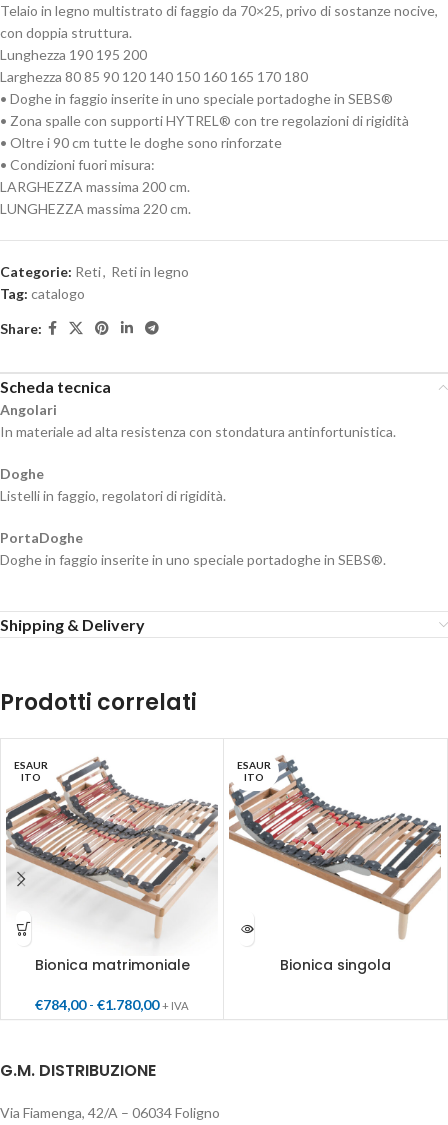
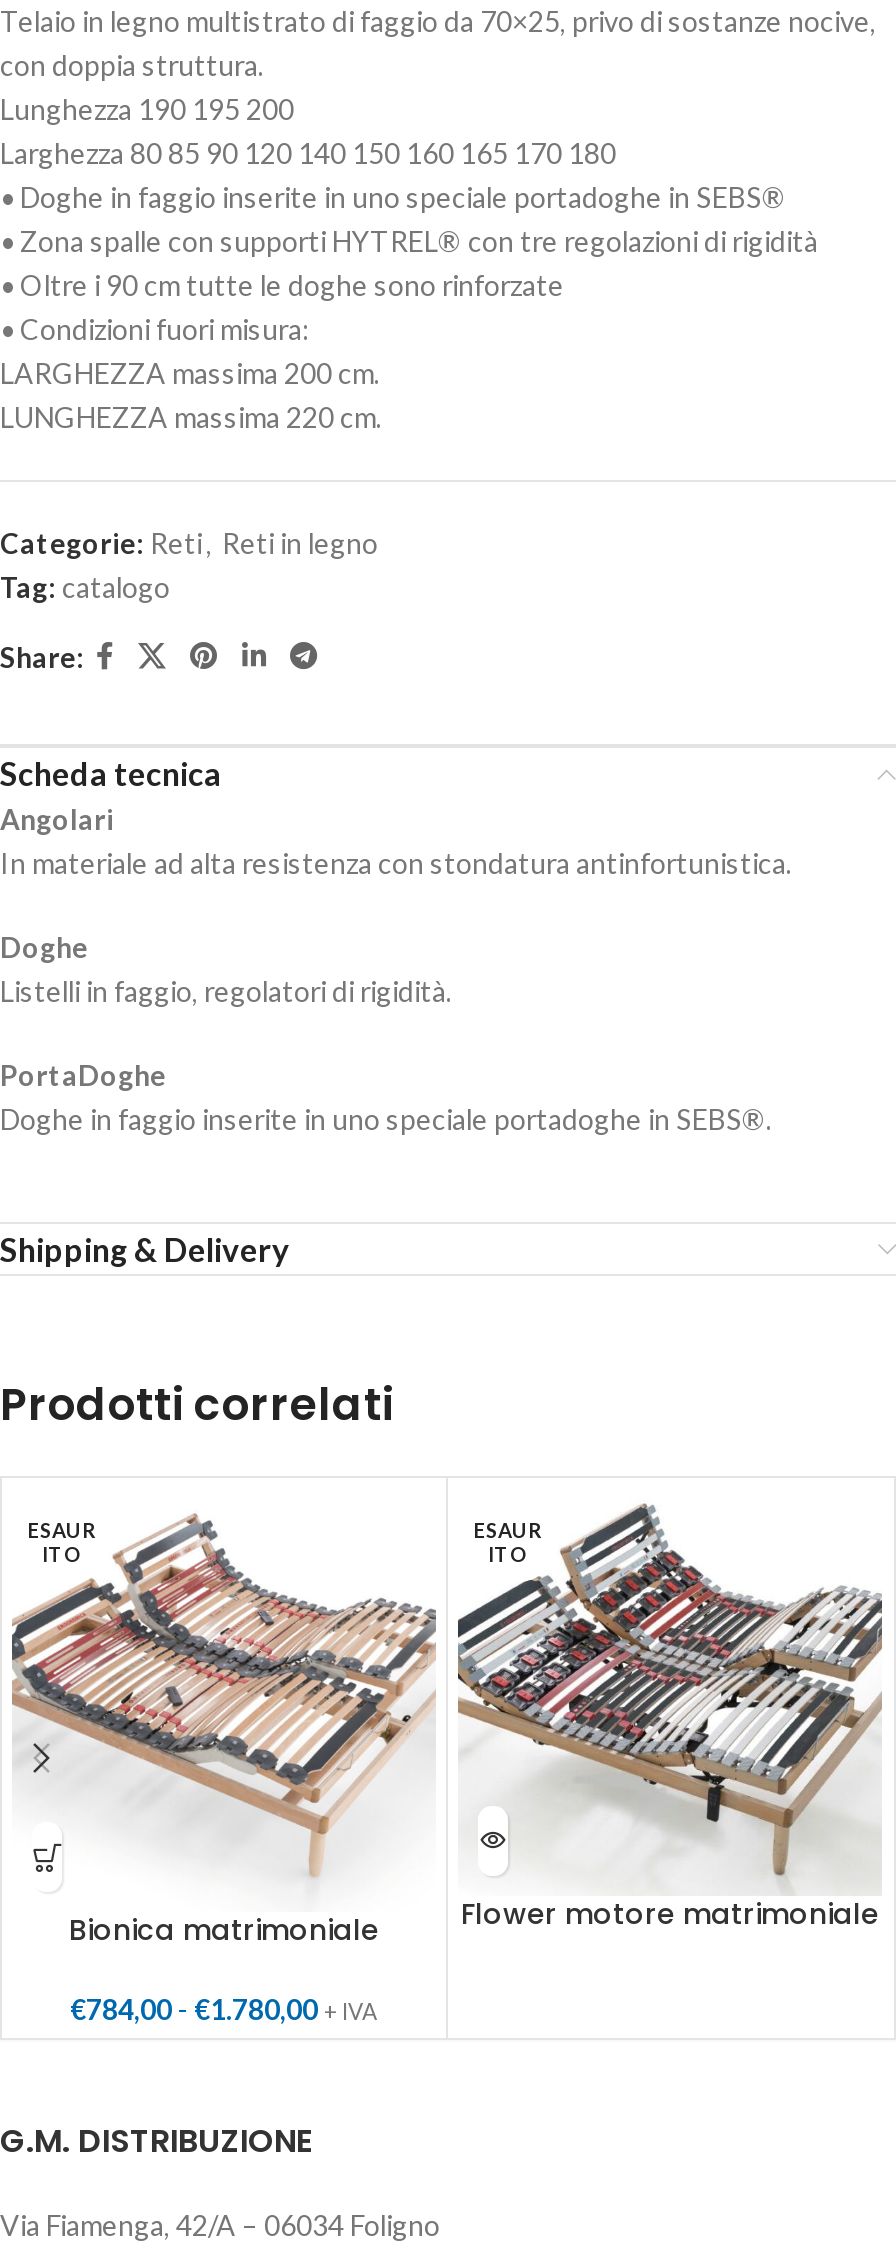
- [image]
- Bionica singola
+ [image]
+ Flower motore matrimoniale
